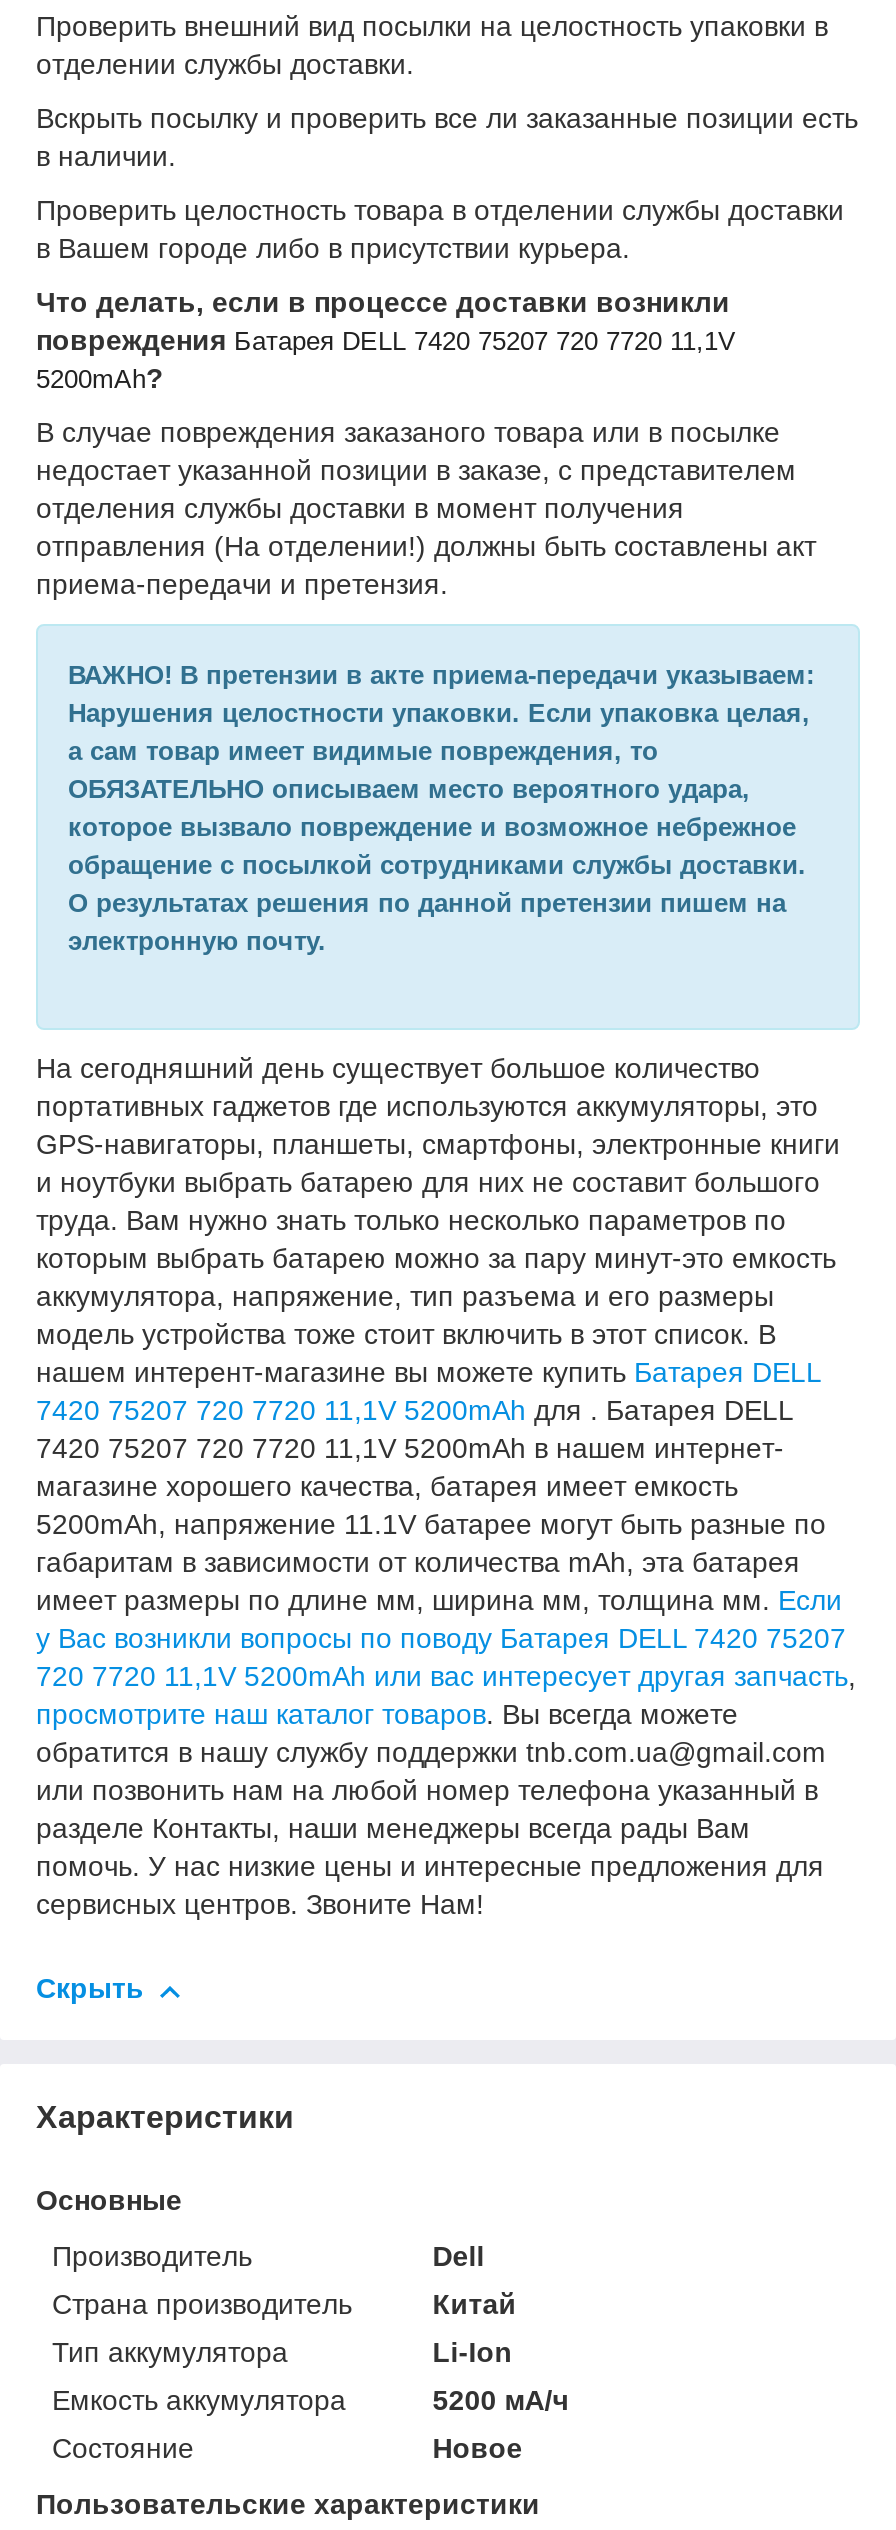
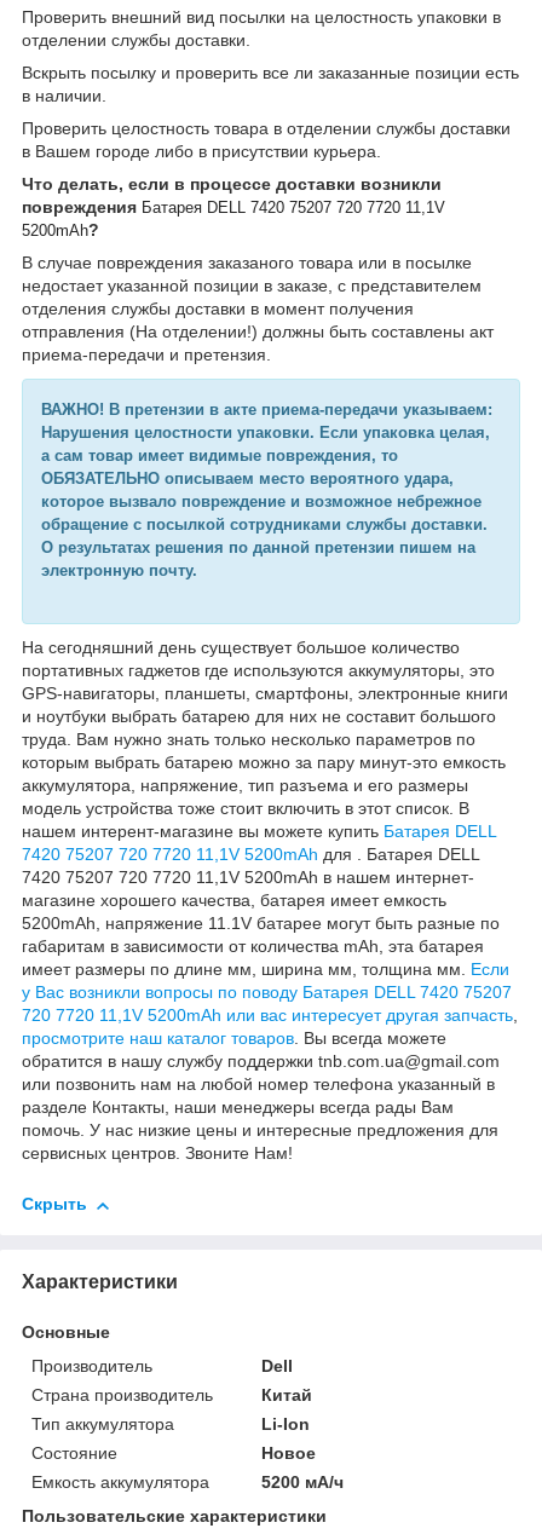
moved down: Емкость аккумулятора | 5200 мА/ч

moved up: Состояние | Новое
